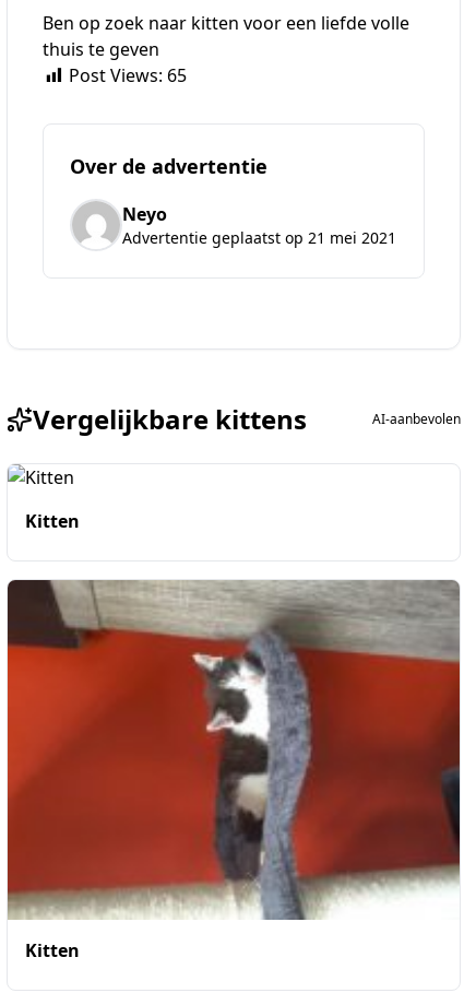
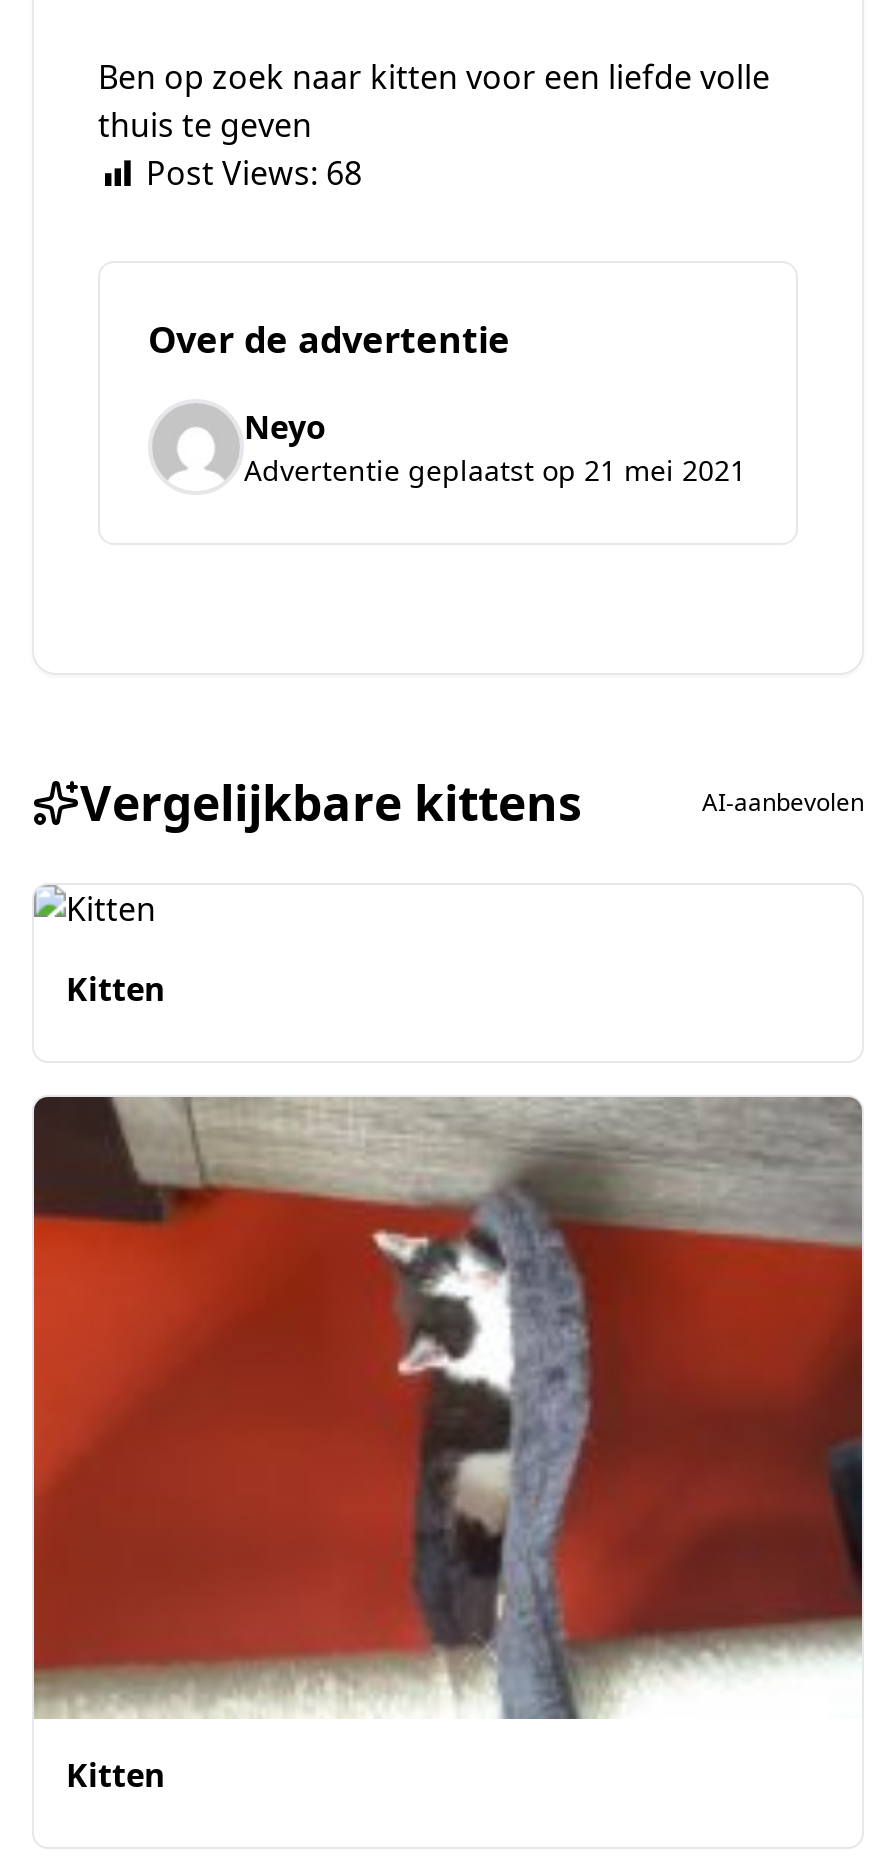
- Post Views: 65
+ Post Views: 68
